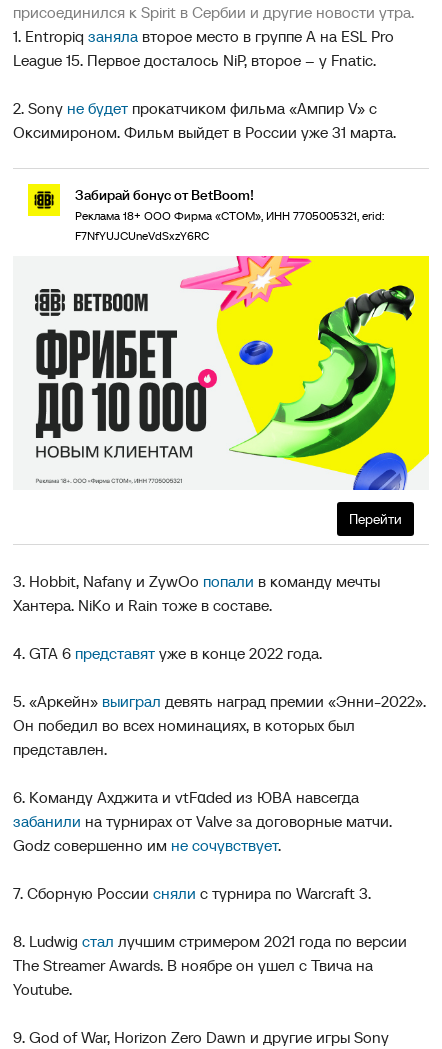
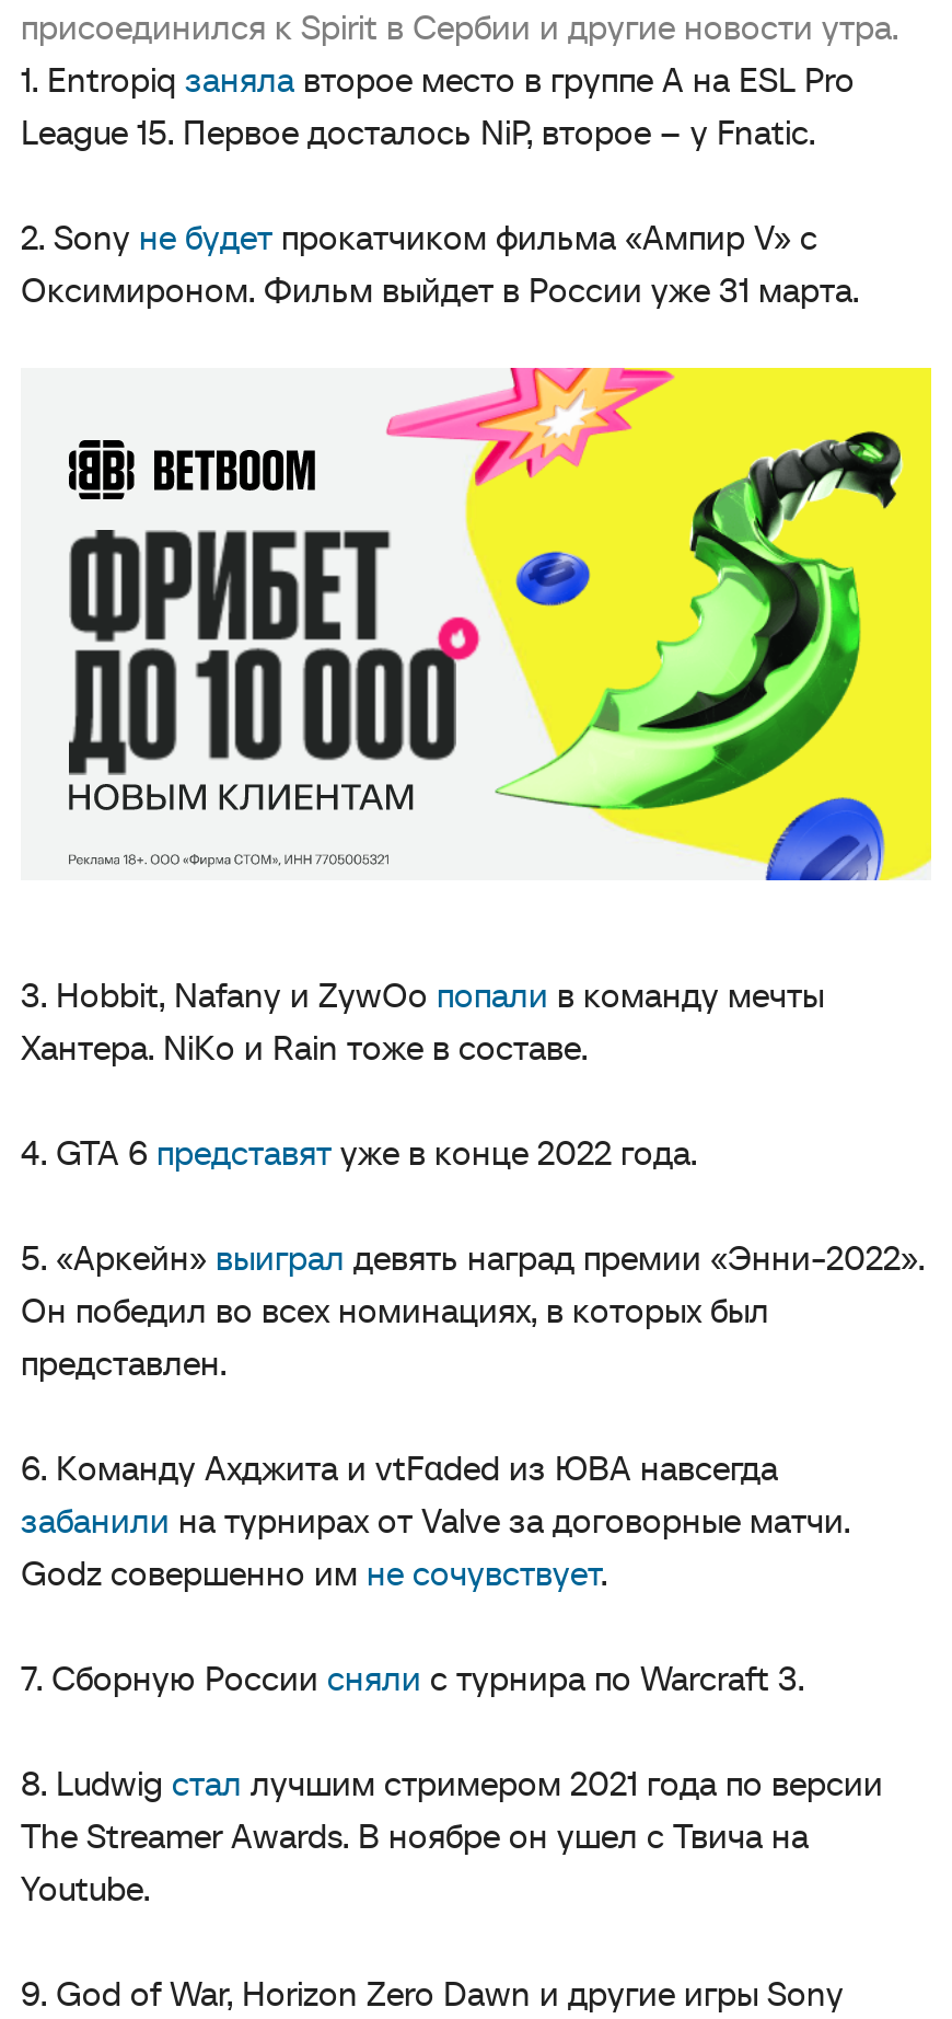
- [image]
- Забирай бонус от BetBoom!
- Реклама 18+ ООО Фирма «СТОМ», ИНН 7705005321, erid:
- F7NfYUJCUneVdSxzY6RC

moved up: [image]

- Перейти
